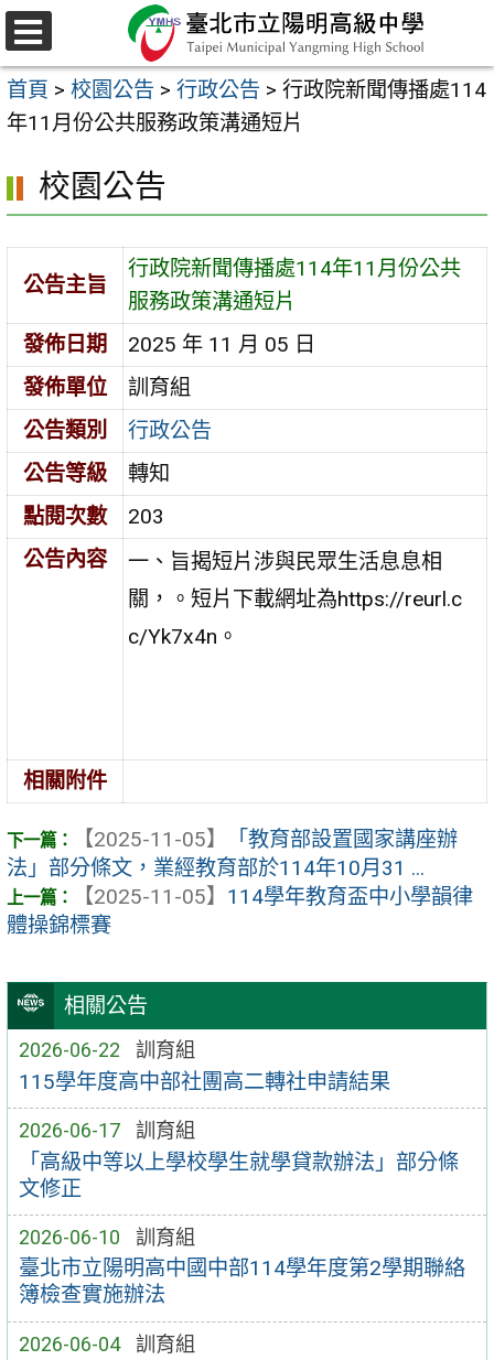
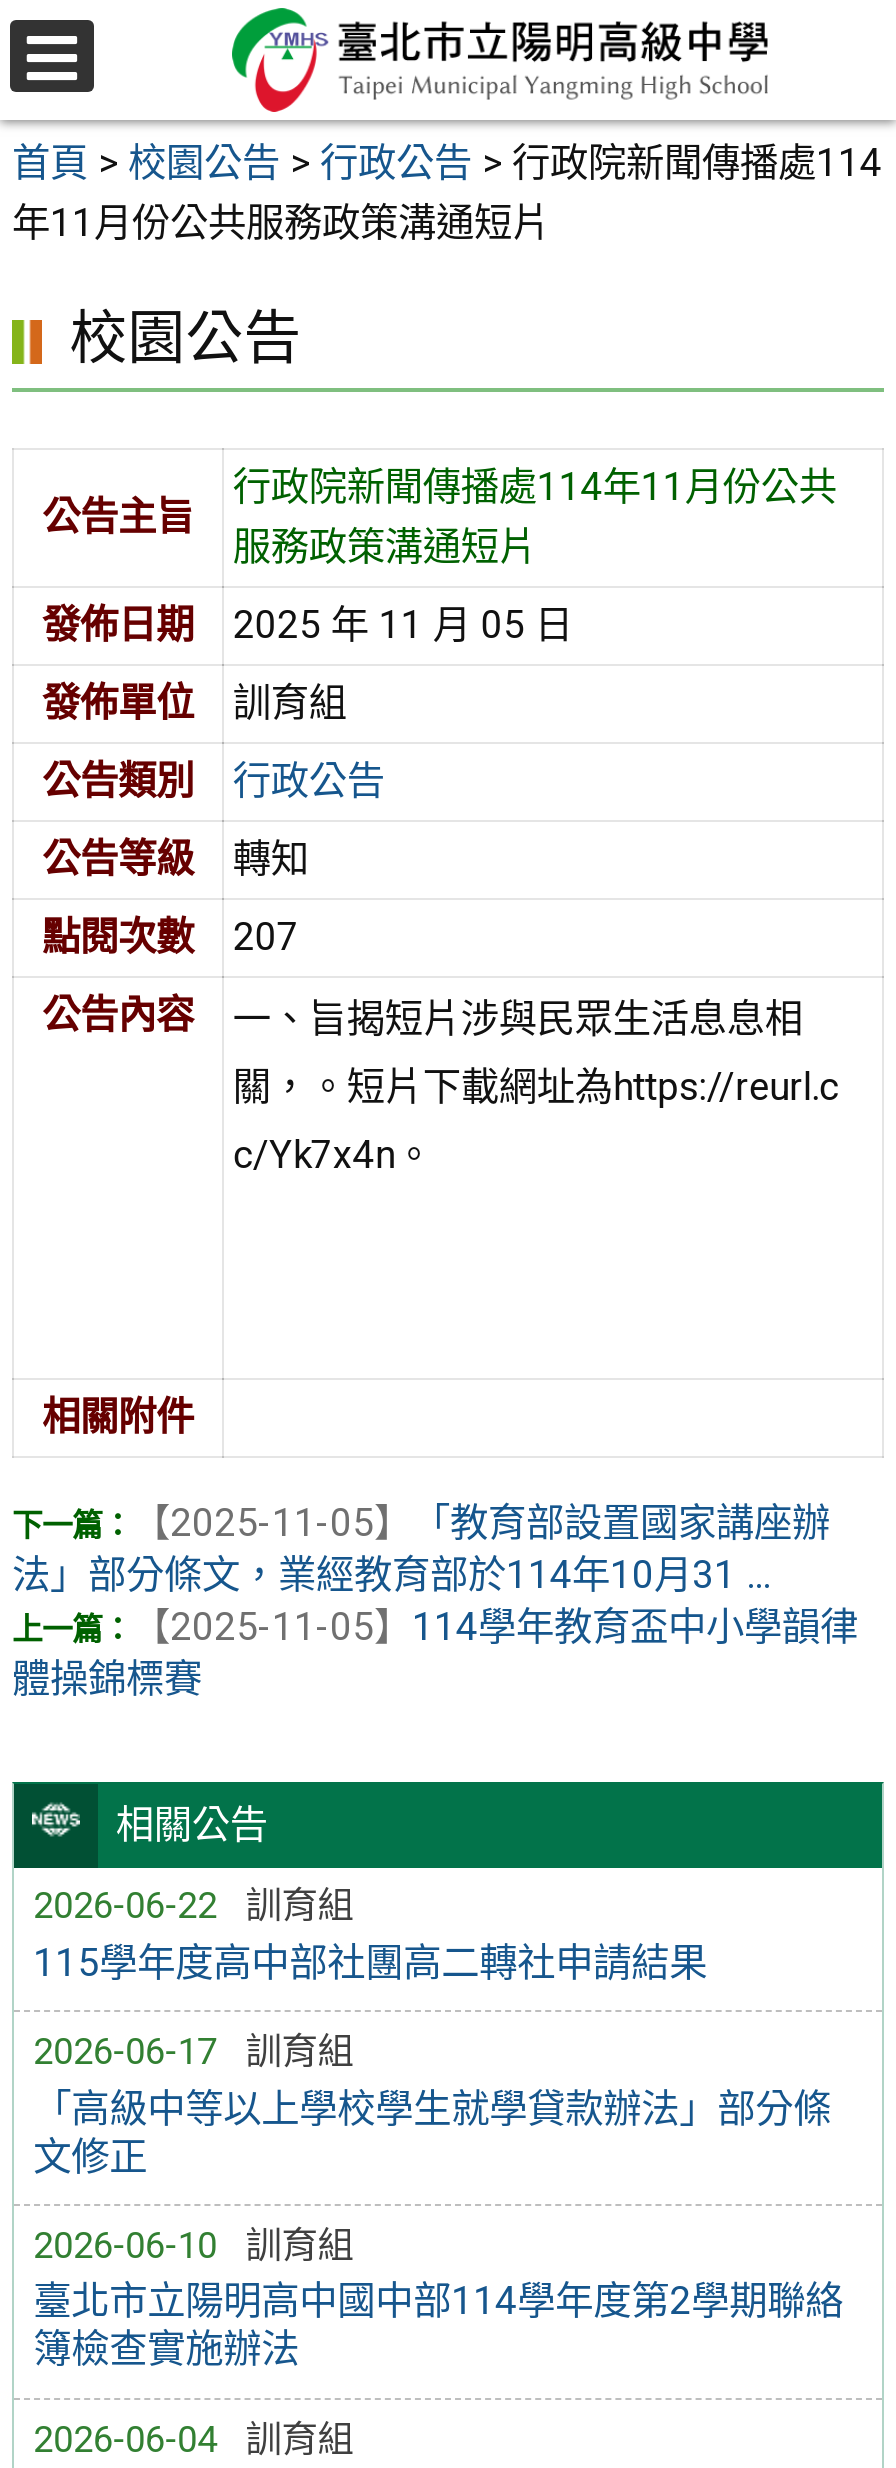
- 點閱次數 203
+ 點閱次數 207
